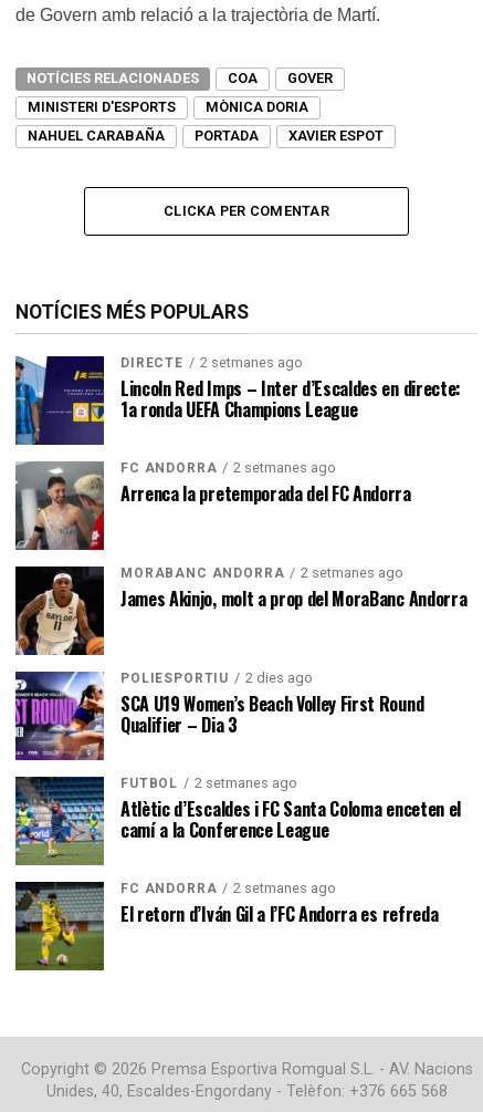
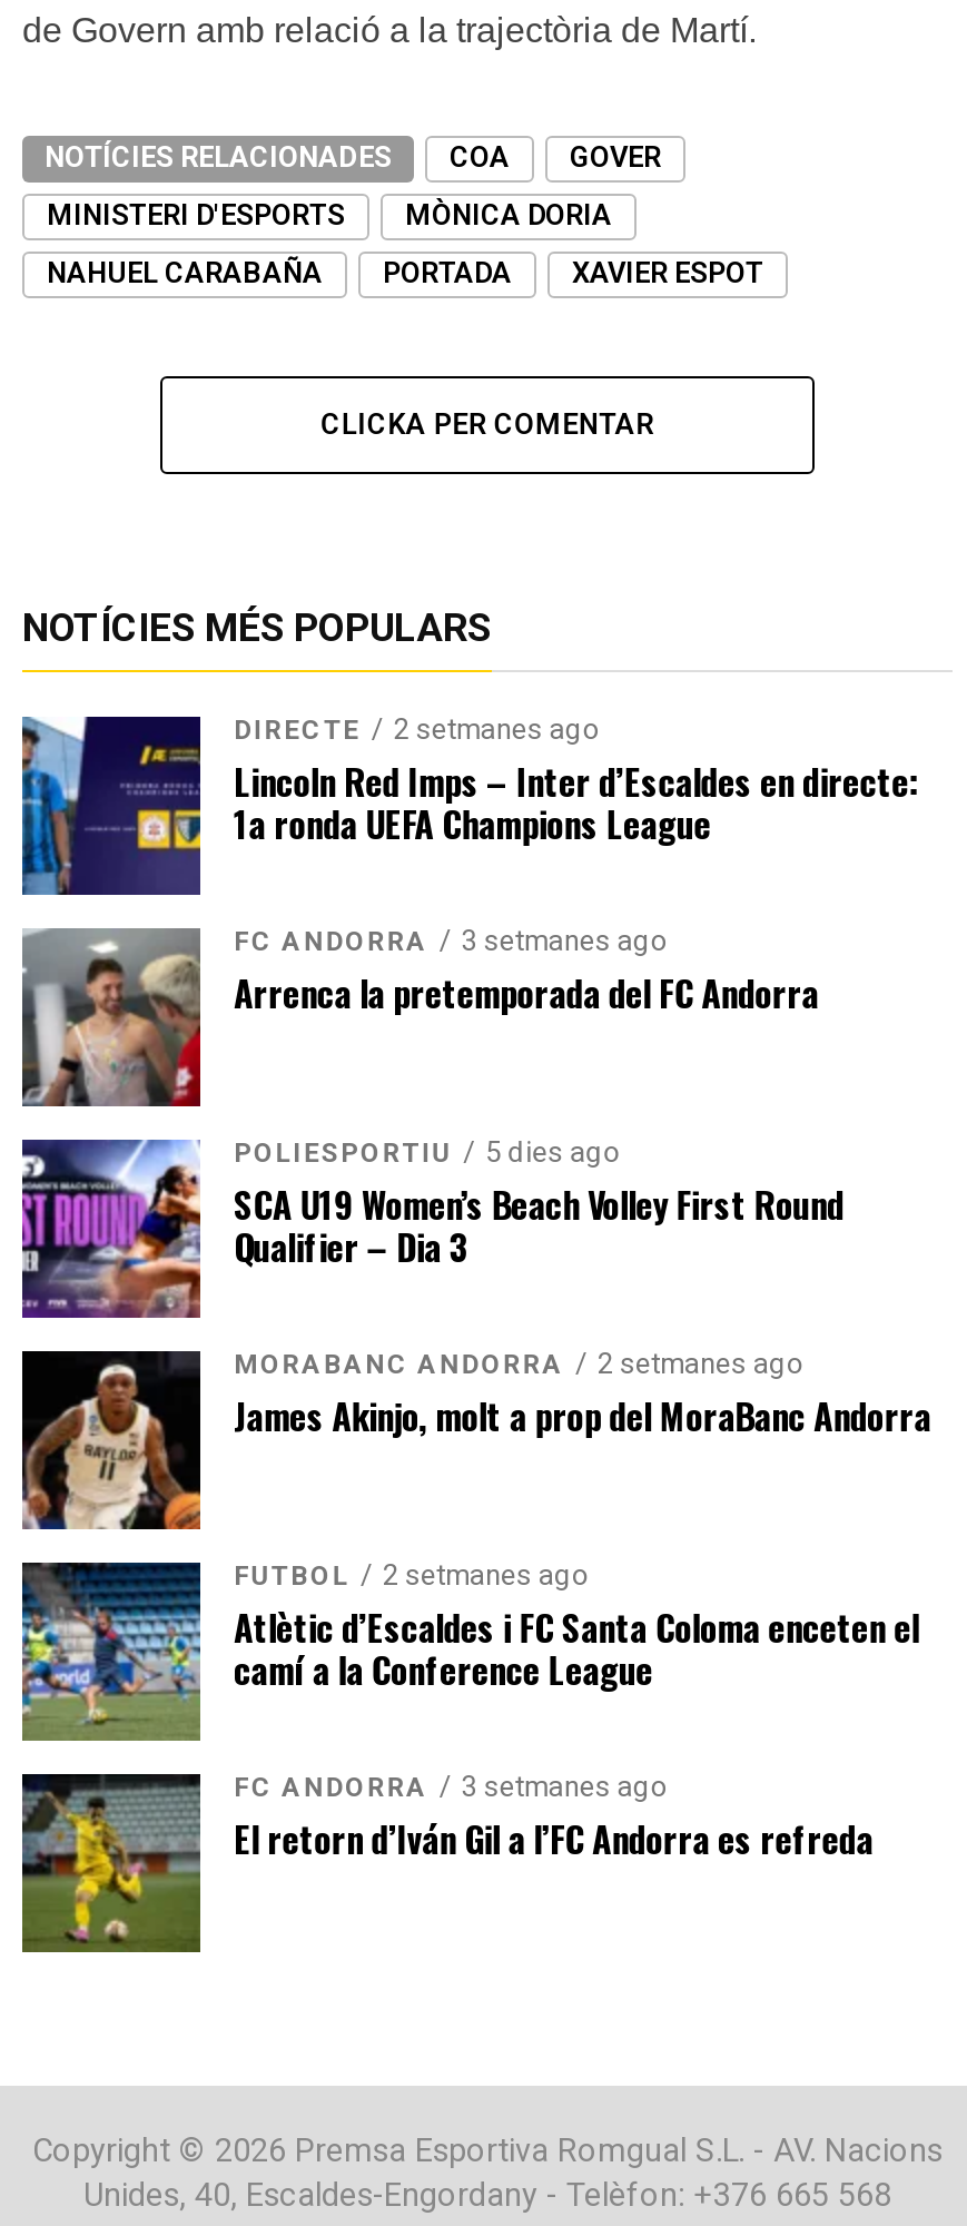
- FC ANDORRA 2 setmanes ago
+ FC ANDORRA 3 setmanes ago

+ 5 dies ago

moved down: [image] | MORABANC ANDORRA | 2 setmanes ago | James Akinjo, molt a prop del MoraBanc Andorra

moved up: [image] | POLIESPORTIU

- 2 dies ago

moved up: SCA U19 Women’s Beach Volley First Round | Qualifier – Dia 3

- FC ANDORRA 2 setmanes ago
+ FC ANDORRA 3 setmanes ago
